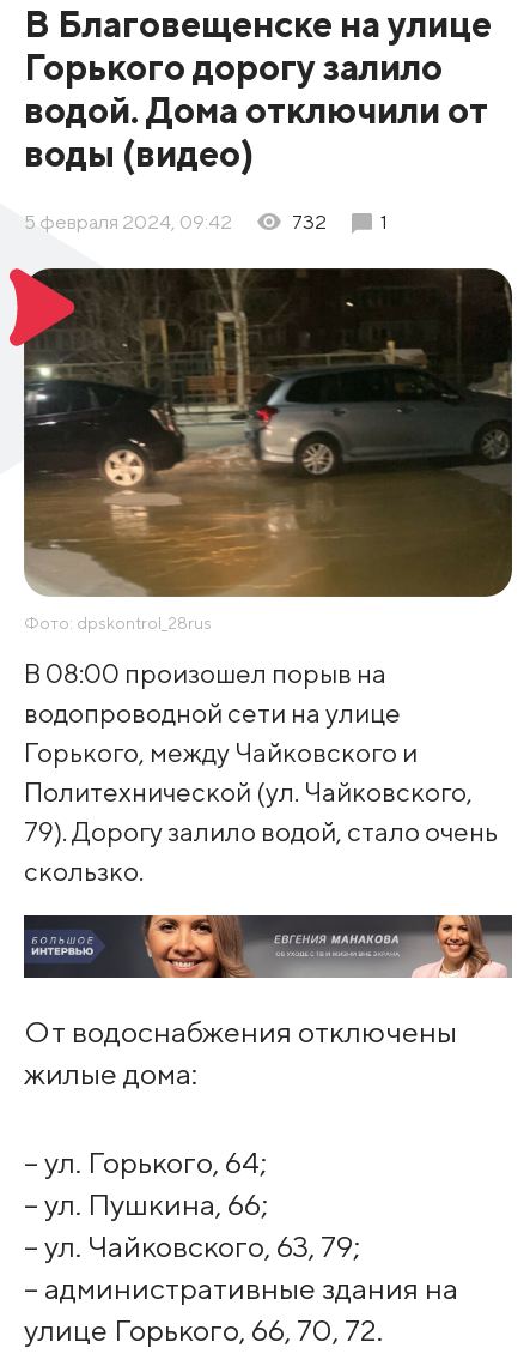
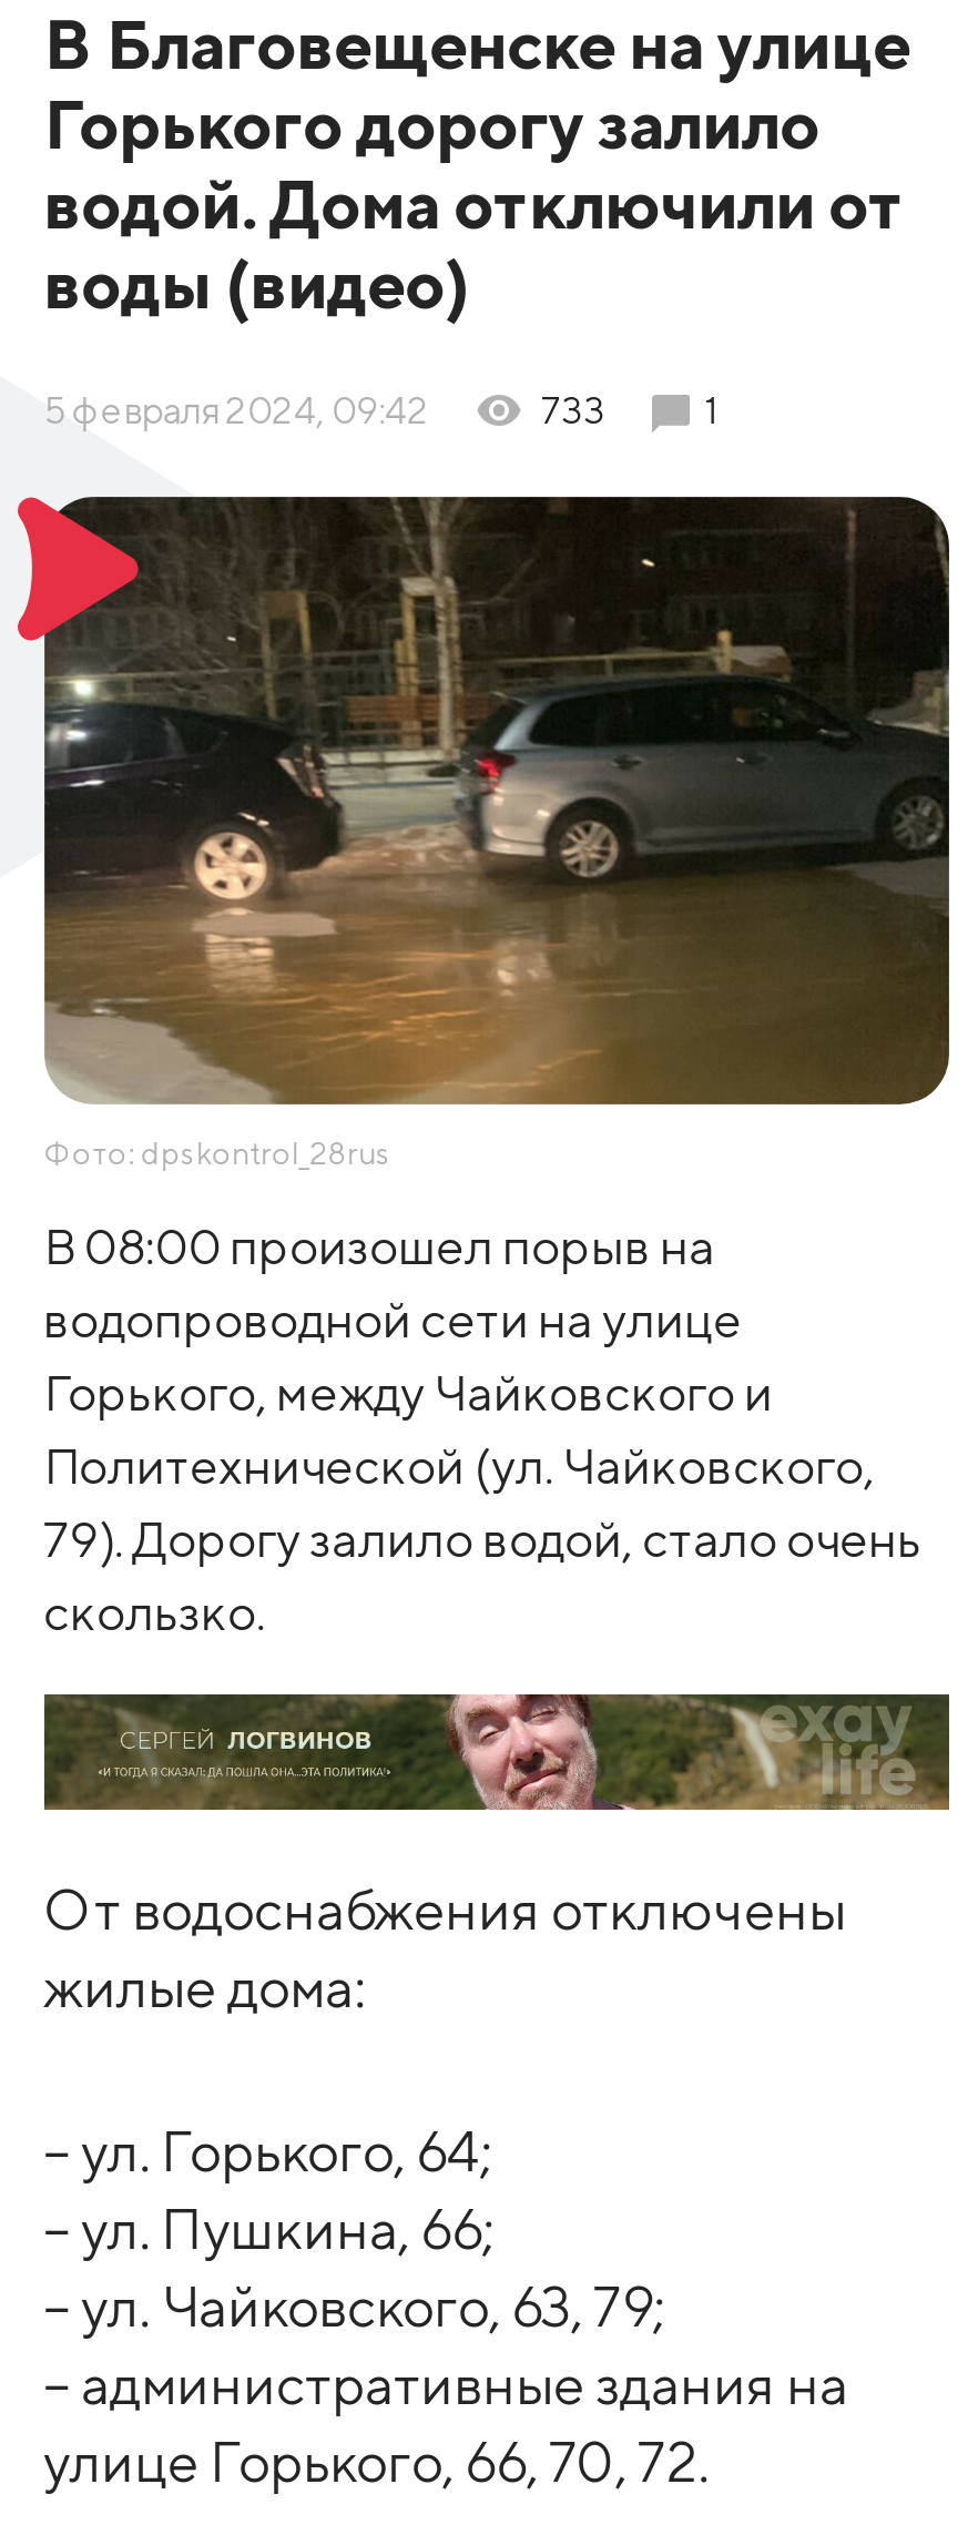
- 732
+ 733

- [image]
+ [image]
